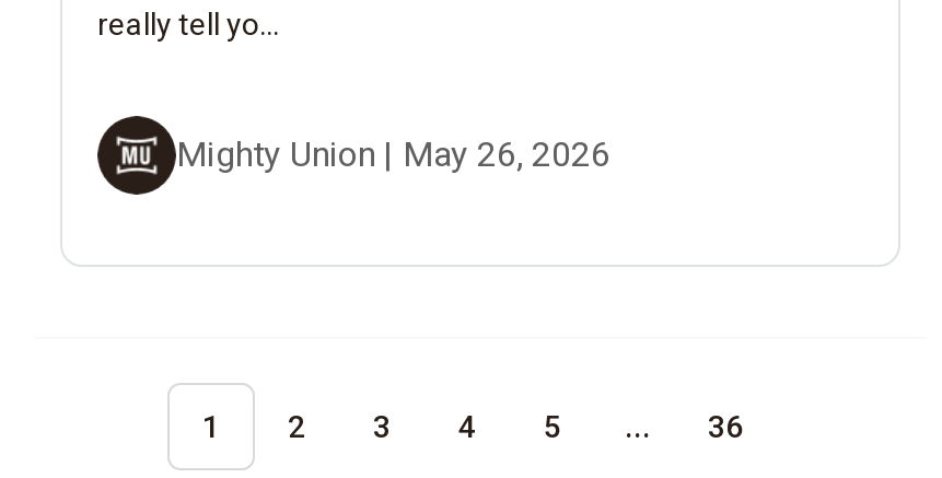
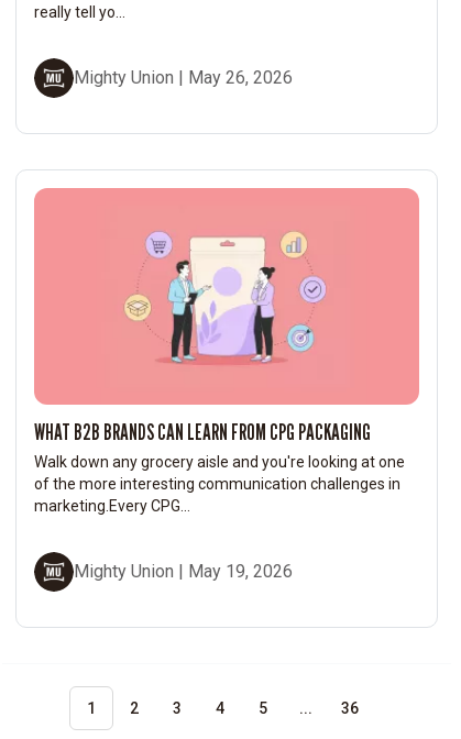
+ [image]
+ WHAT B2B BRANDS CAN LEARN FROM CPG PACKAGING
+ Walk down any grocery aisle and you're looking at one
+ of the more interesting communication challenges in
+ marketing.Every CPG...
+ Mighty Union
+ May 19, 2026
